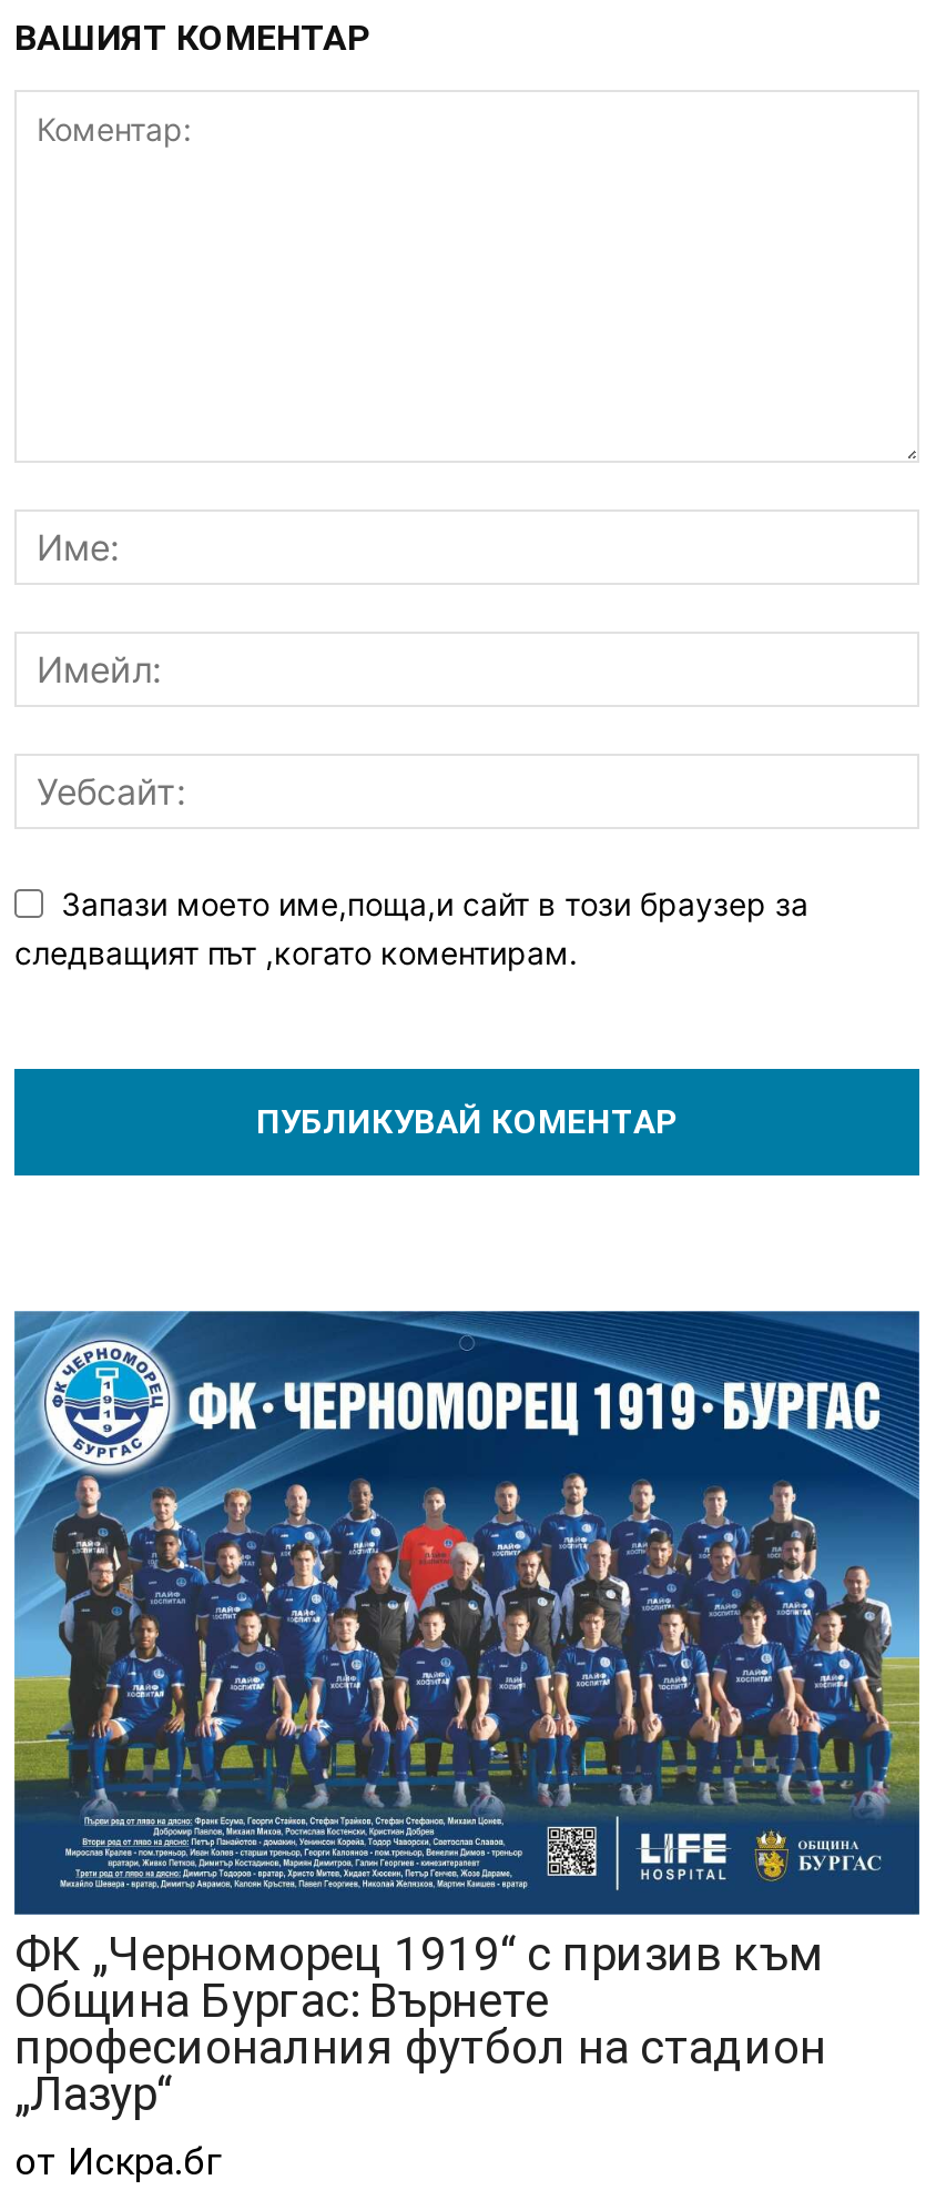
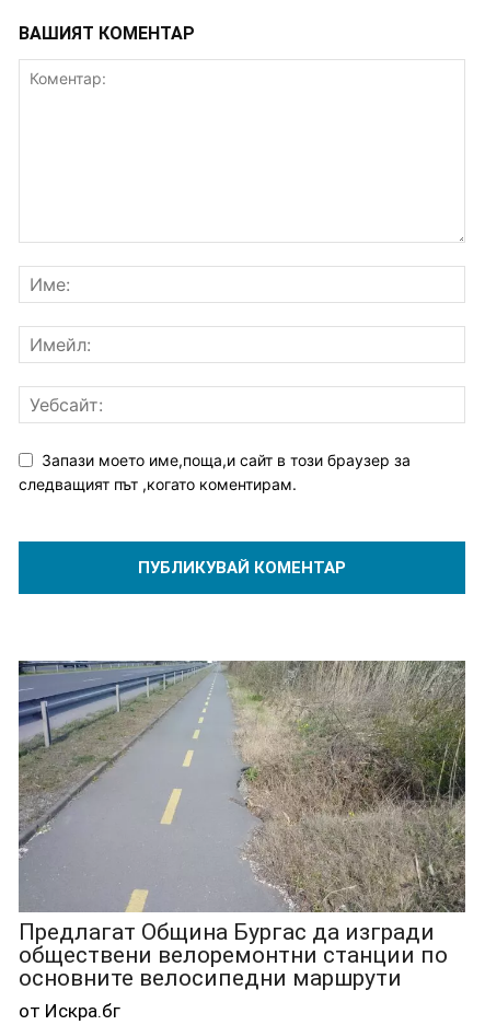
- [image]
- ФК „Черноморец 1919“ с призив към
- Община Бургас: Върнете
- професионалния футбол на стадион
- „Лазур“
+ [image]
+ Предлагат Община Бургас да изгради
+ обществени велоремонтни станции по
+ основните велосипедни маршрути
